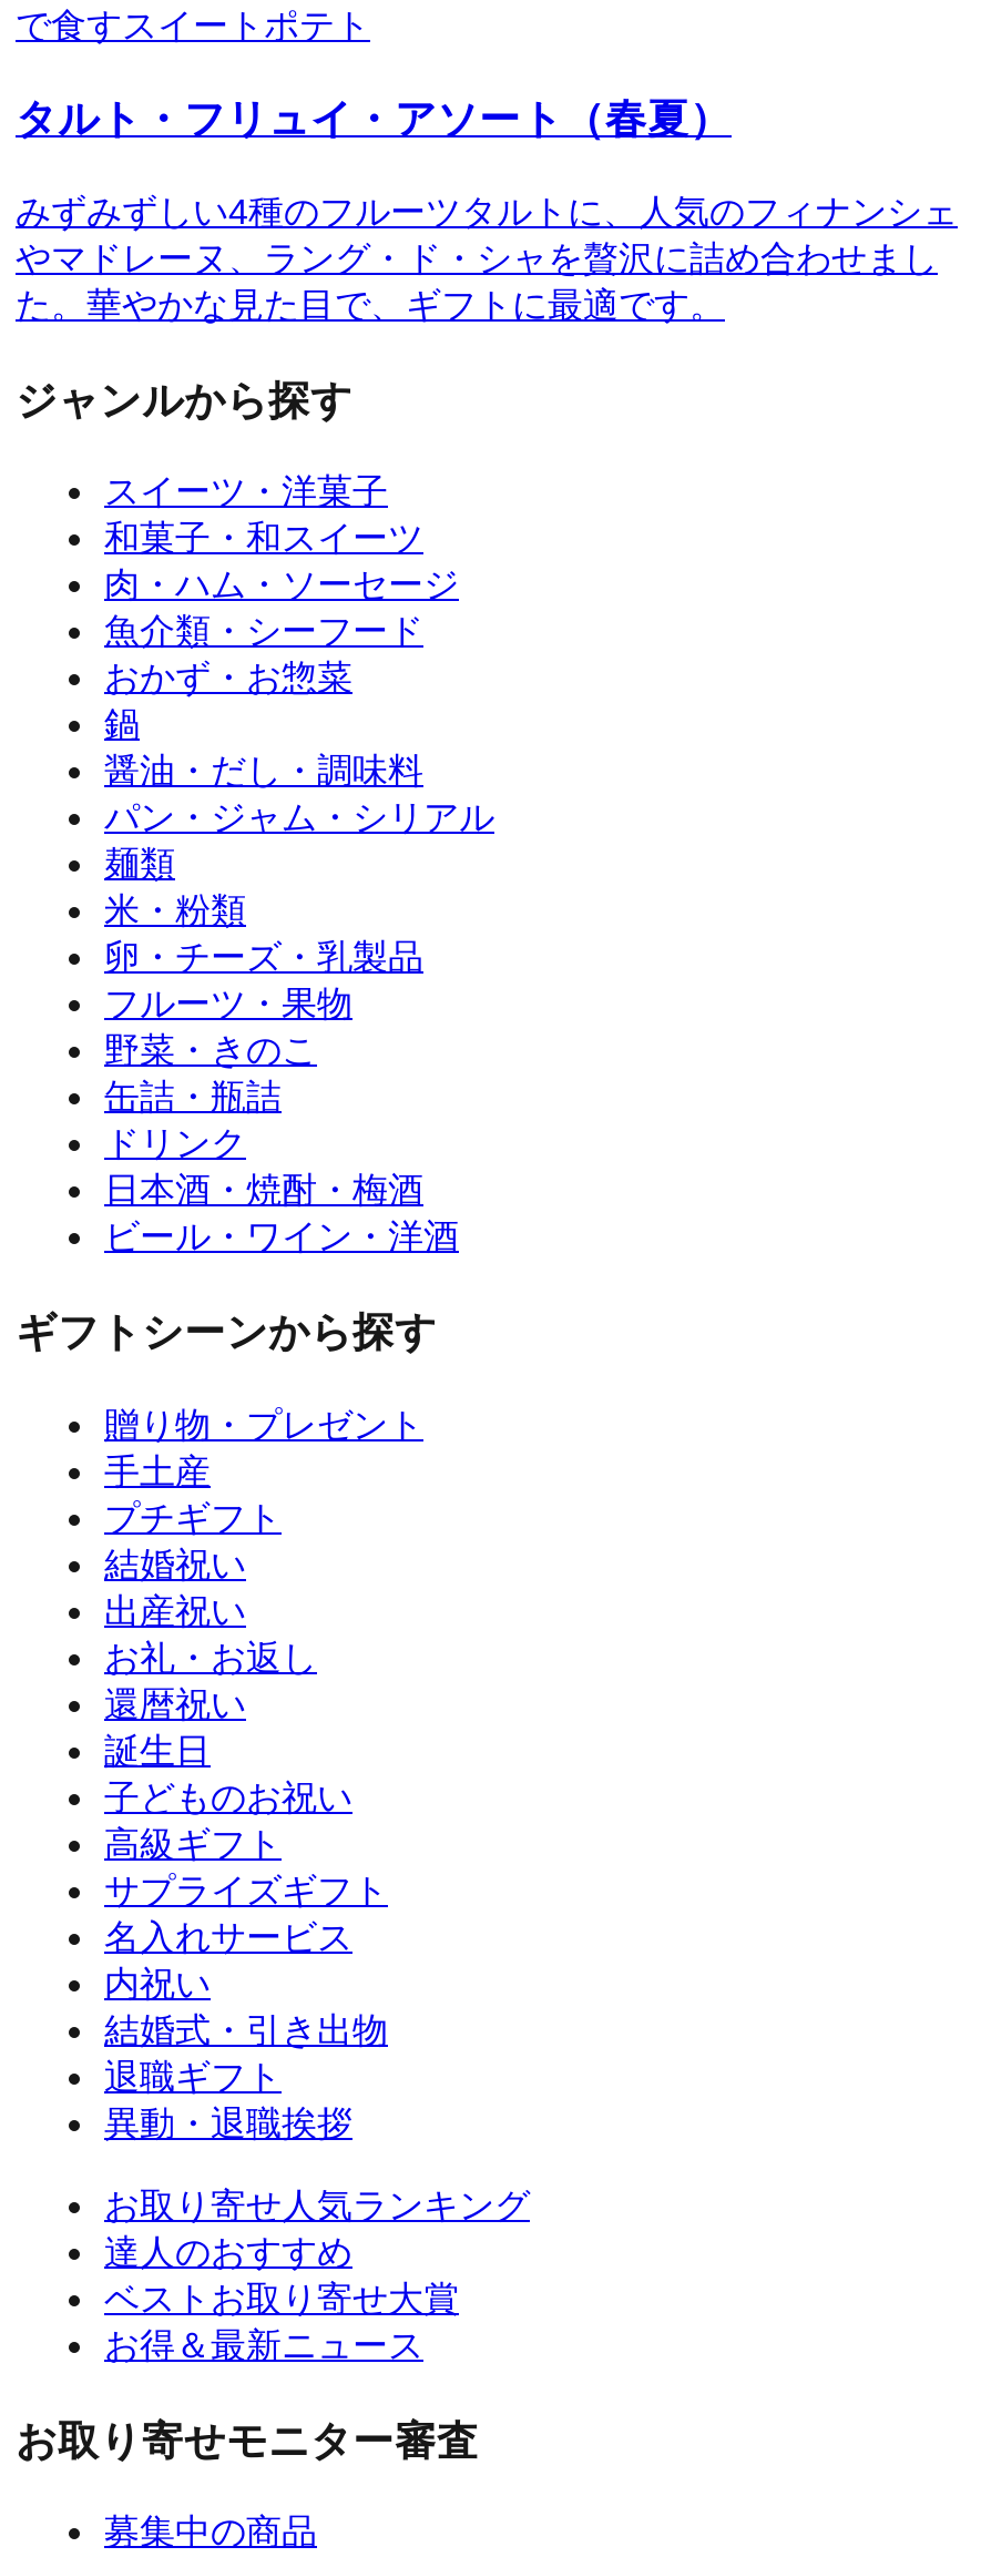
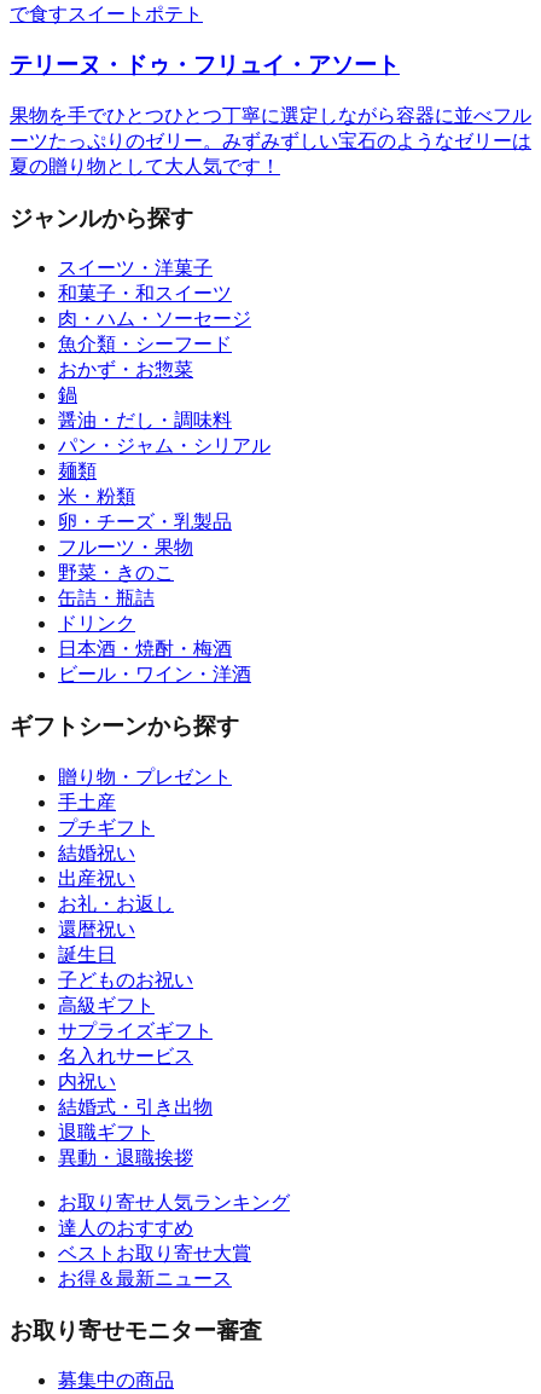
- タルト・フリュイ・アソート（春夏）
+ テリーヌ・ドゥ・フリュイ・アソート

- みずみずしい4種のフルーツタルトに、人気のフィナンシェ
- やマドレーヌ、ラング・ド・シャを贅沢に詰め合わせまし
- た。華やかな見た目で、ギフトに最適です。
+ 果物を手でひとつひとつ丁寧に選定しながら容器に並べフル
+ ーツたっぷりのゼリー。みずみずしい宝石のようなゼリーは
+ 夏の贈り物として大人気です！
